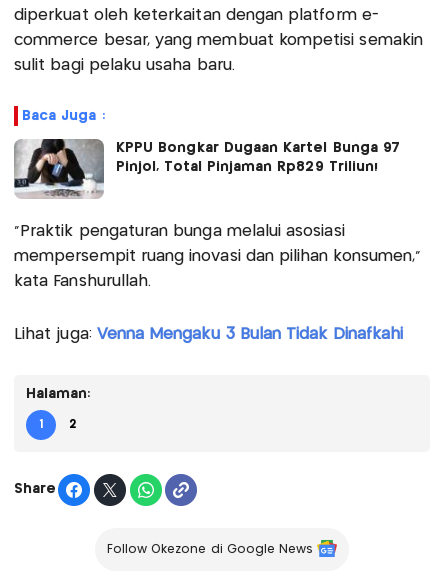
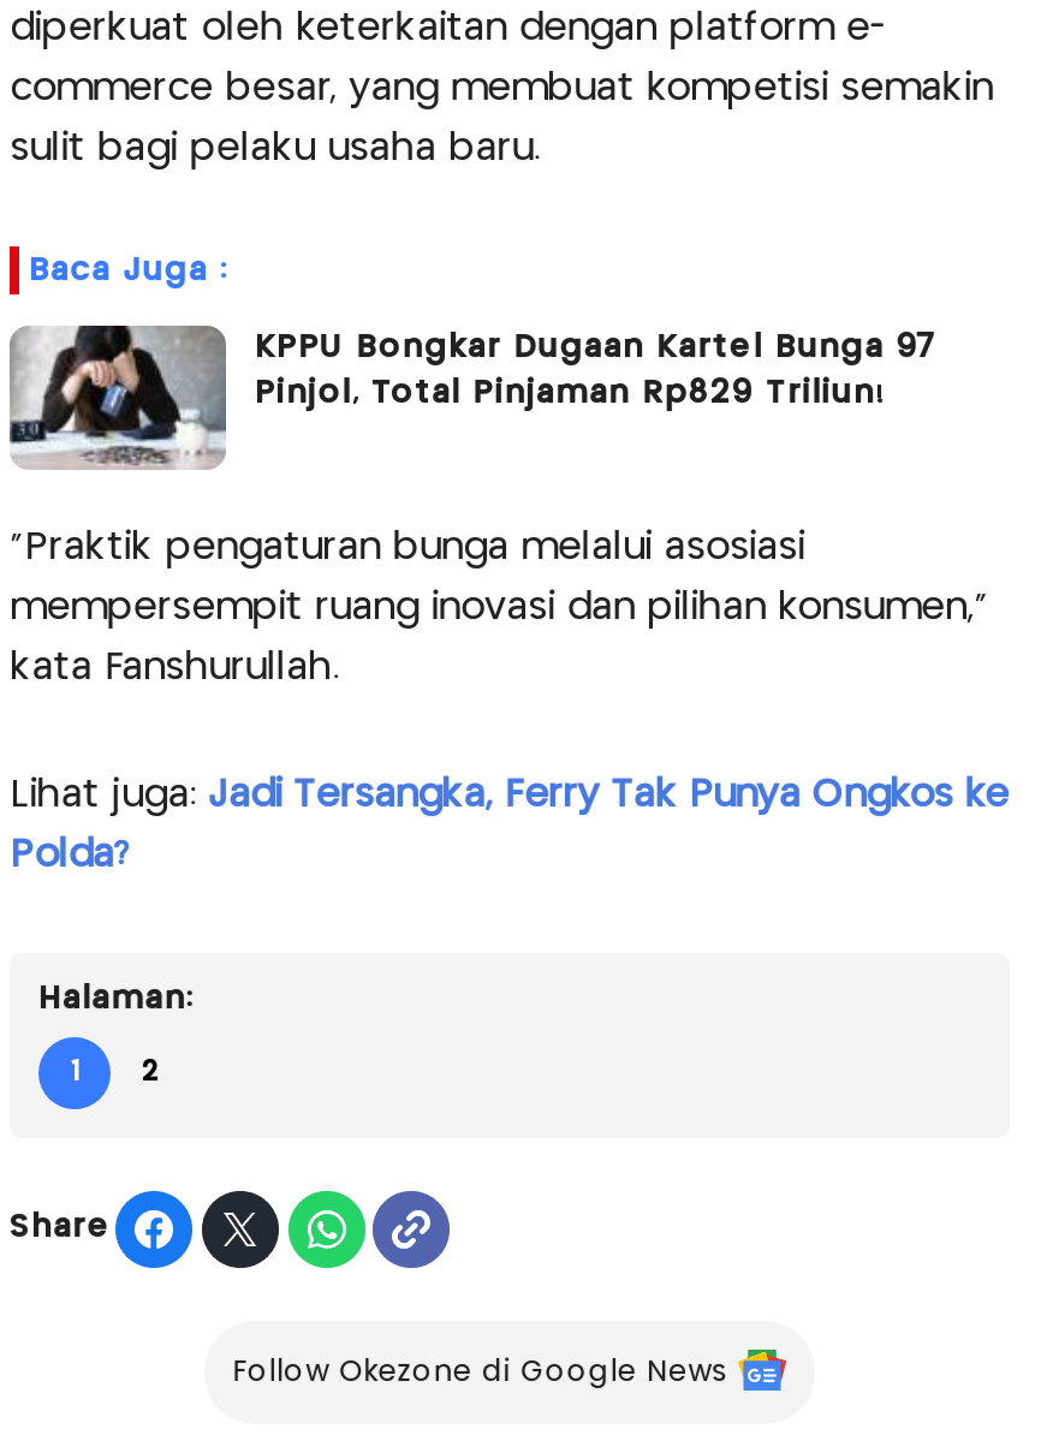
- Lihat juga: Venna Mengaku 3 Bulan Tidak Dinafkahi
+ Lihat juga: Jadi Tersangka, Ferry Tak Punya Ongkos ke
+ Polda?
